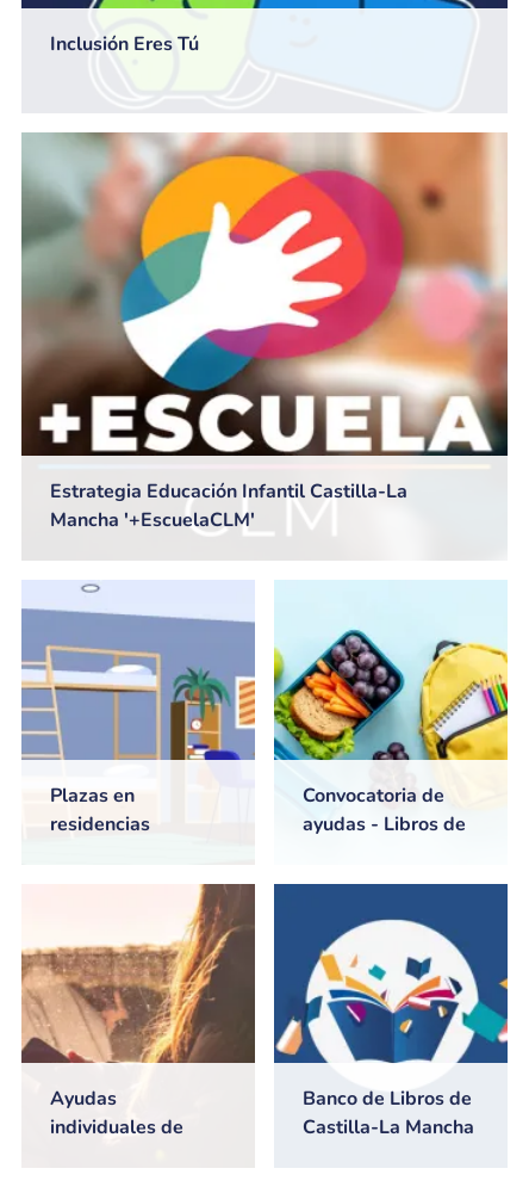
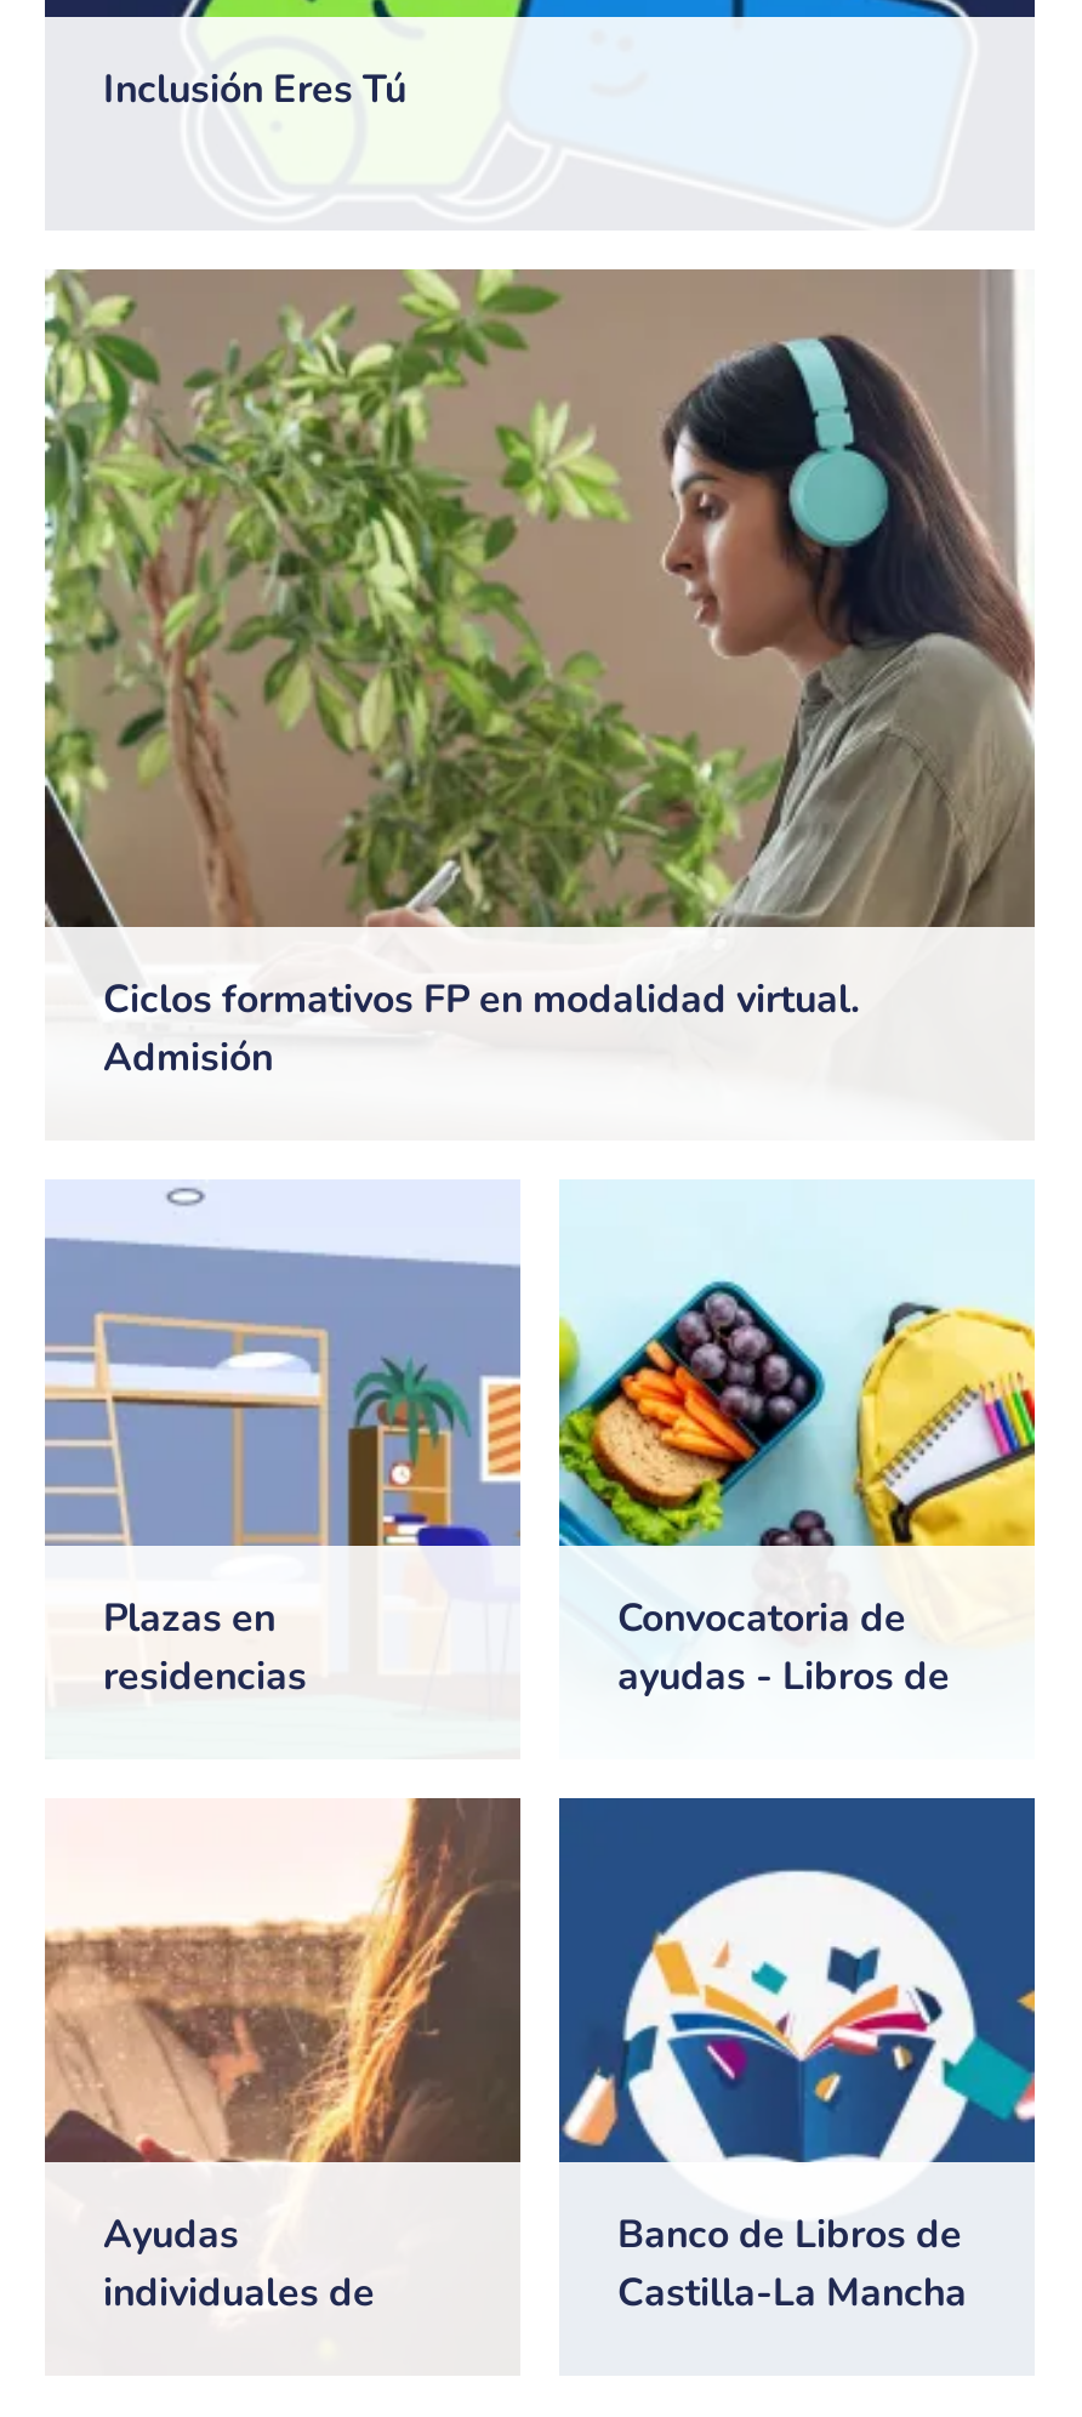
- [image]
- Estrategia Educación Infantil Castilla-La
- Mancha '+EscuelaCLM'
+ [image]
+ Ciclos formativos FP en modalidad virtual.
+ Admisión
